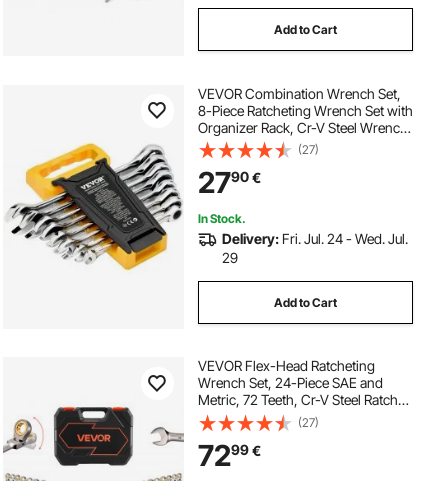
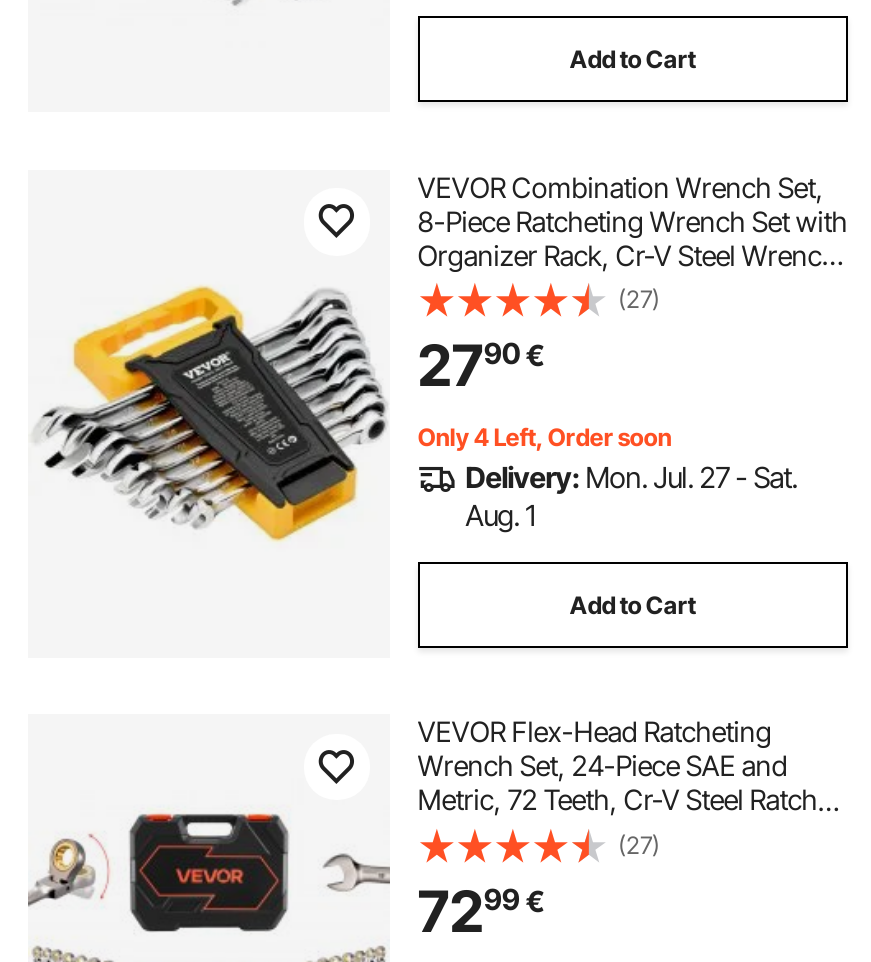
- In Stock.
- Delivery: Fri. Jul. 24 - Wed. Jul.
- 29
+ Only 4 Left, Order soon
+ Delivery: Mon. Jul. 27 - Sat.
+ Aug. 1
